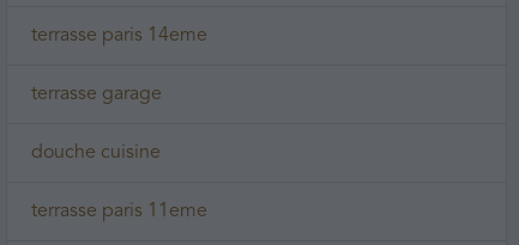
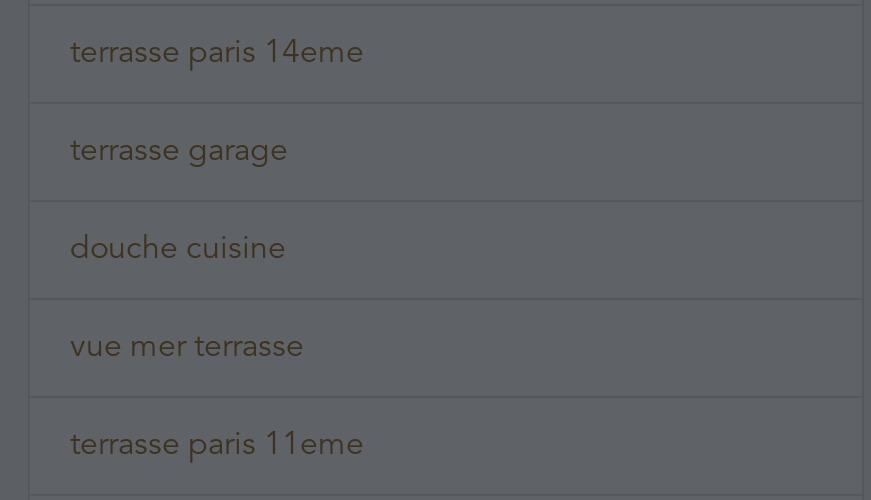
+ vue mer terrasse
